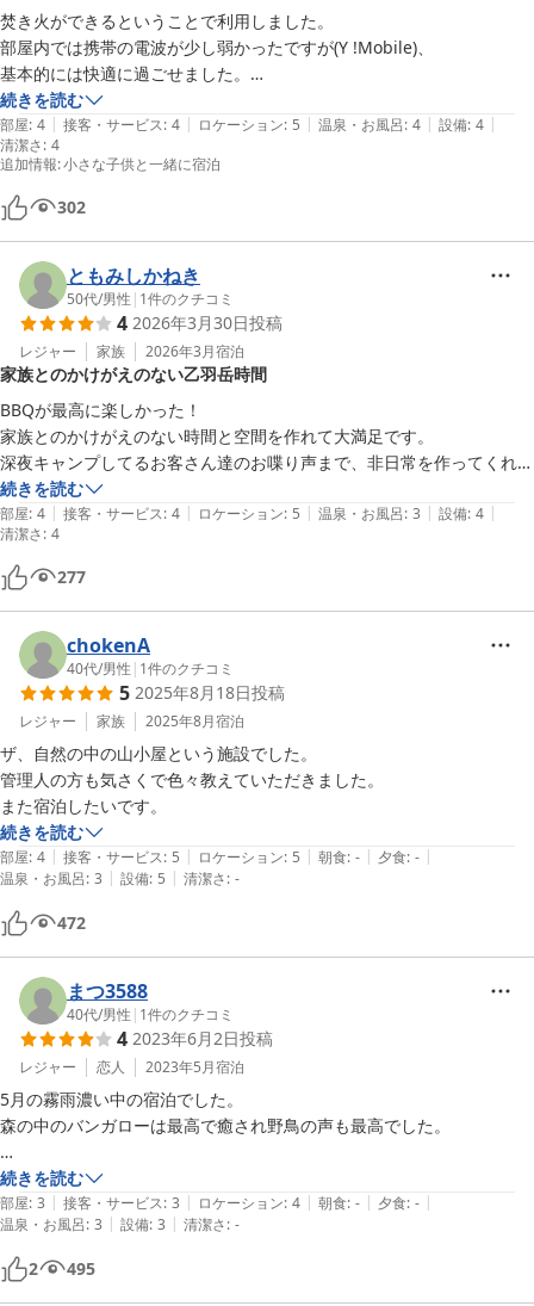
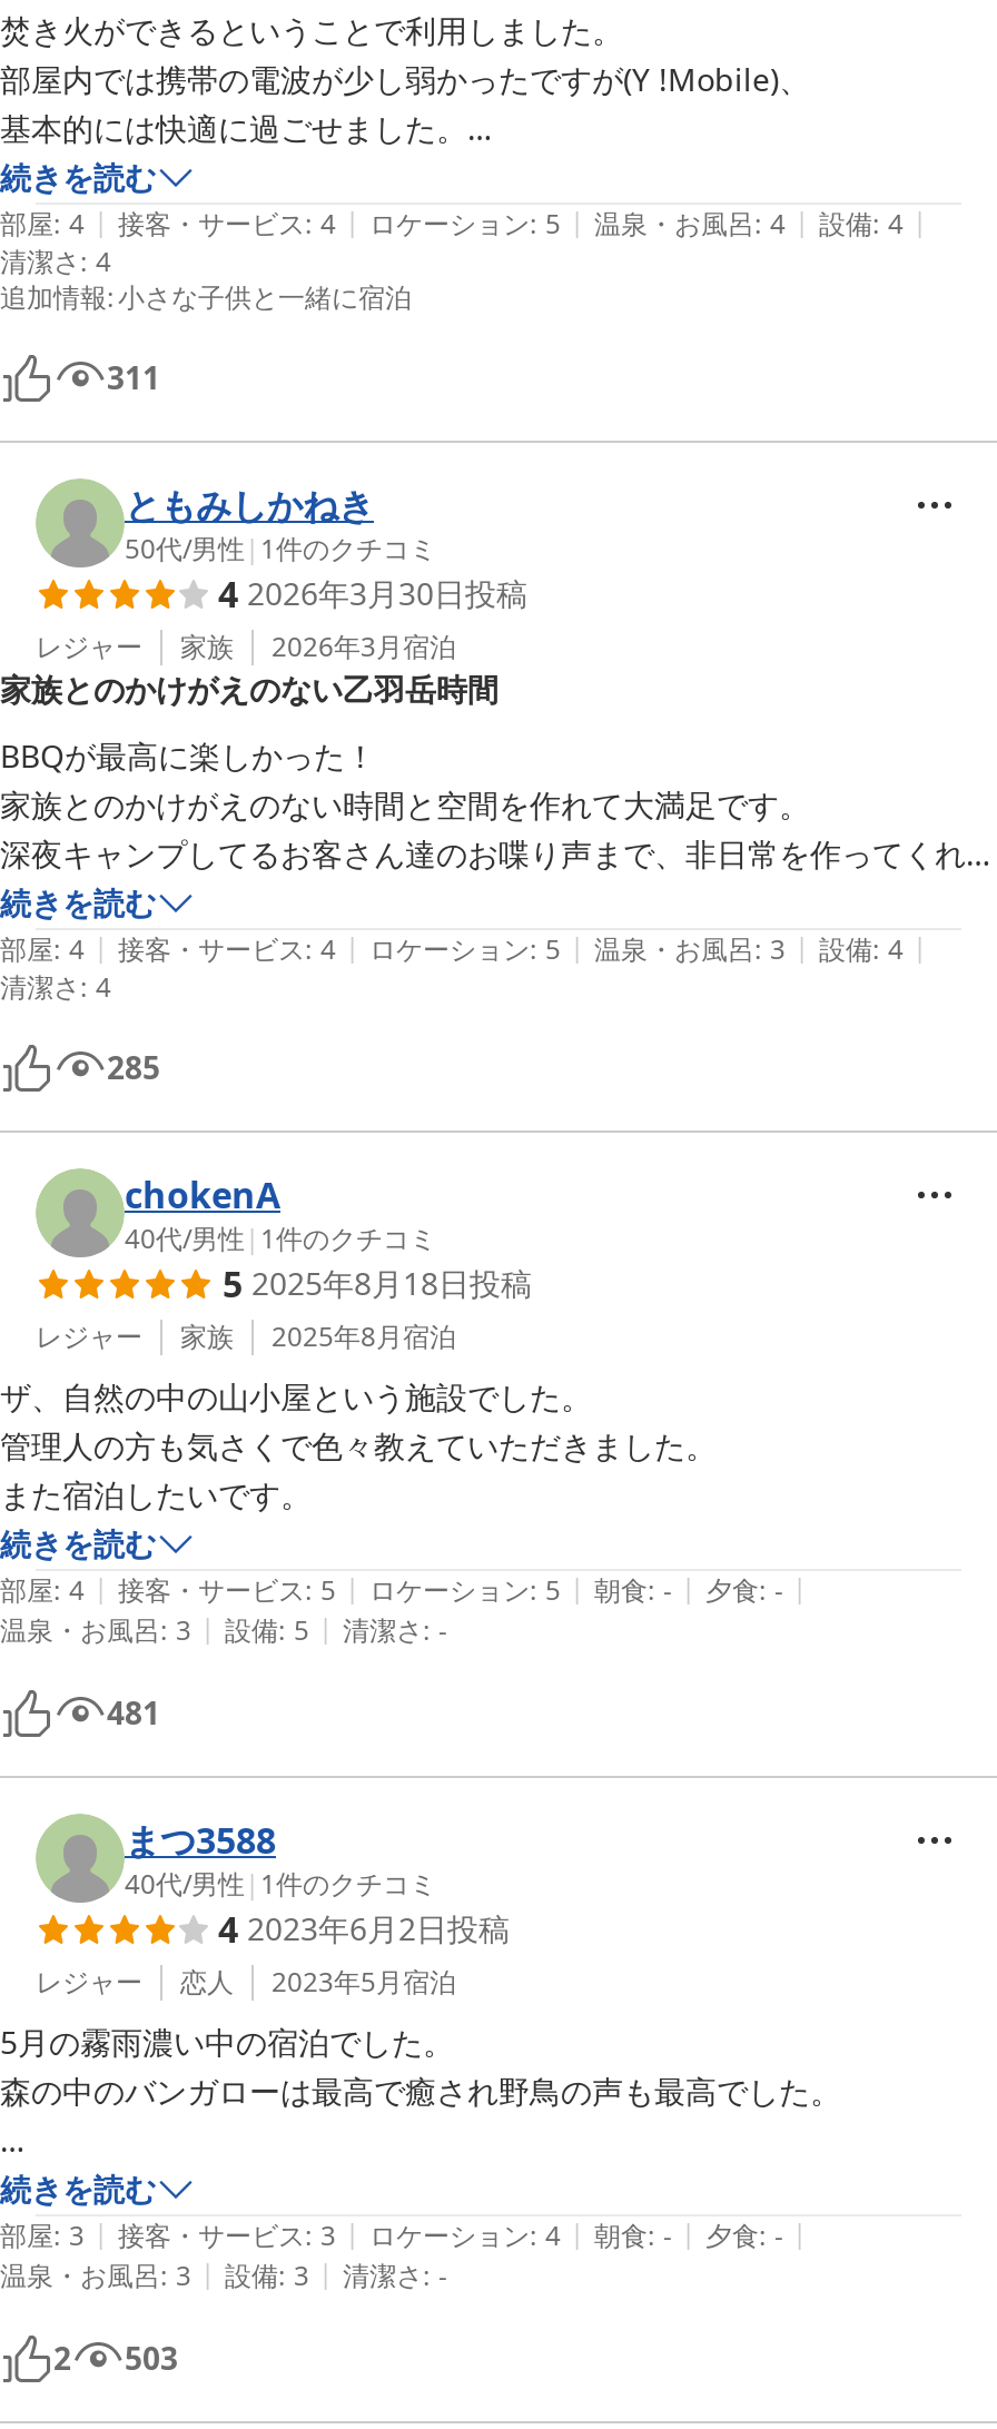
- 302
+ 311

- 277
+ 285

- 472
+ 481

- 2 495
+ 2 503
